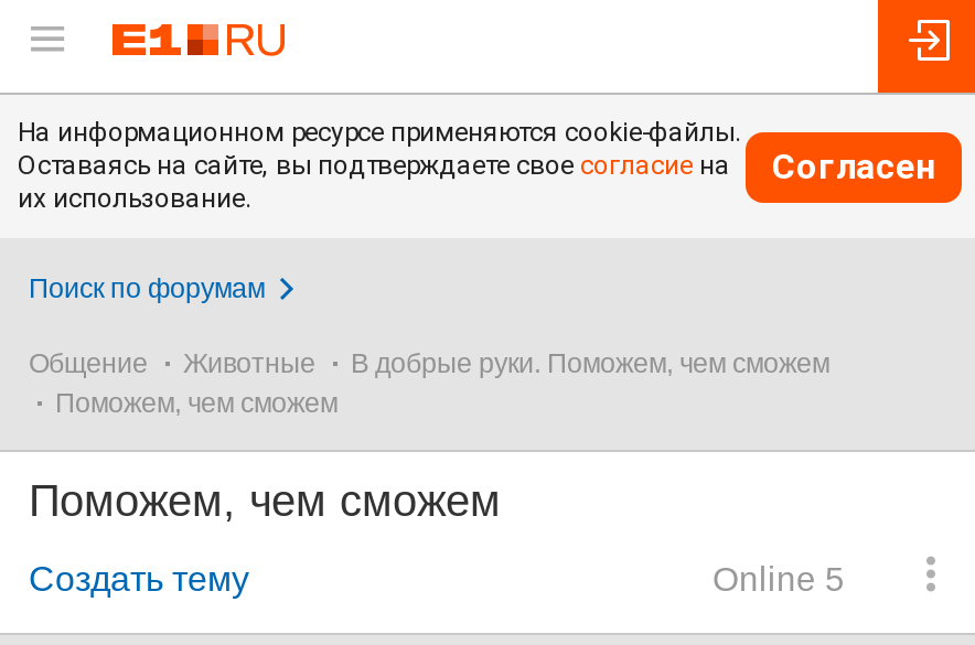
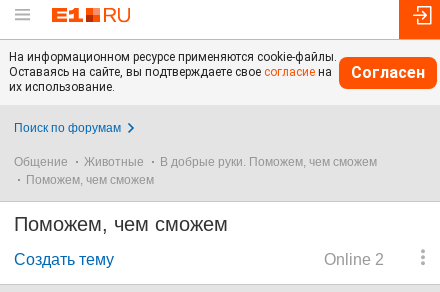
- Online 5
+ Online 2
